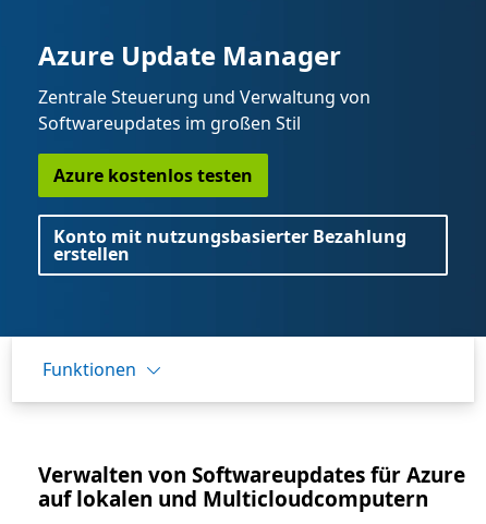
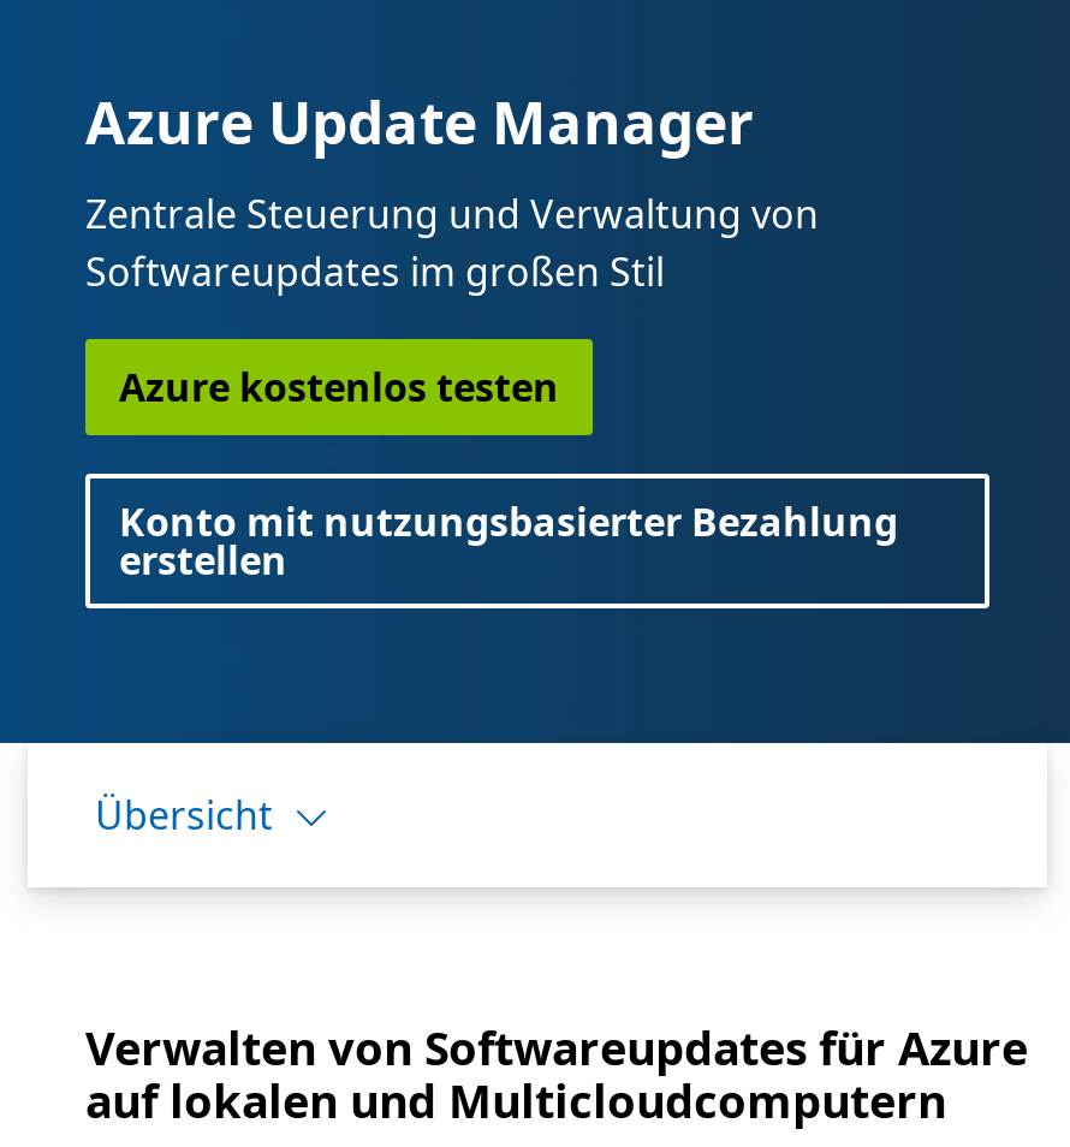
- Funktionen
+ Übersicht
